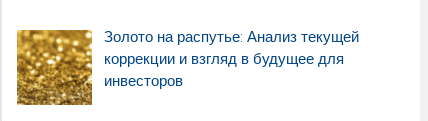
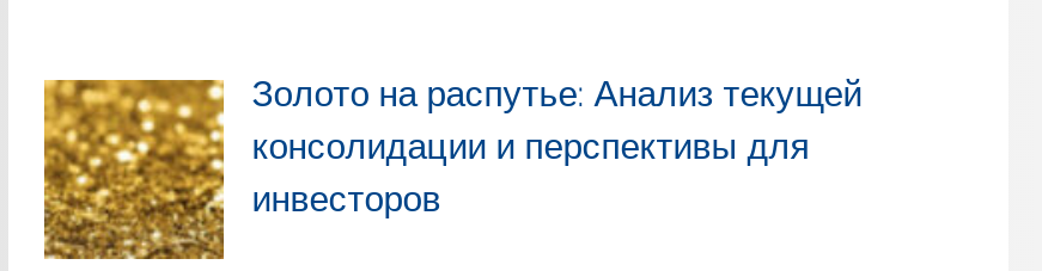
- коррекции и взгляд в будущее для
+ консолидации и перспективы для
